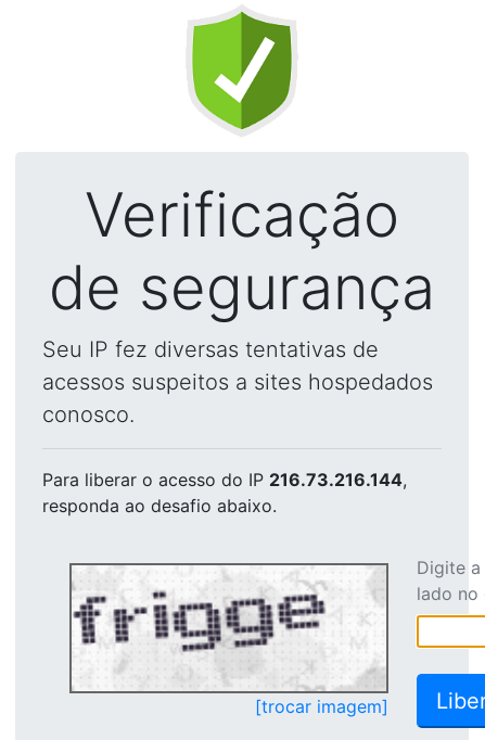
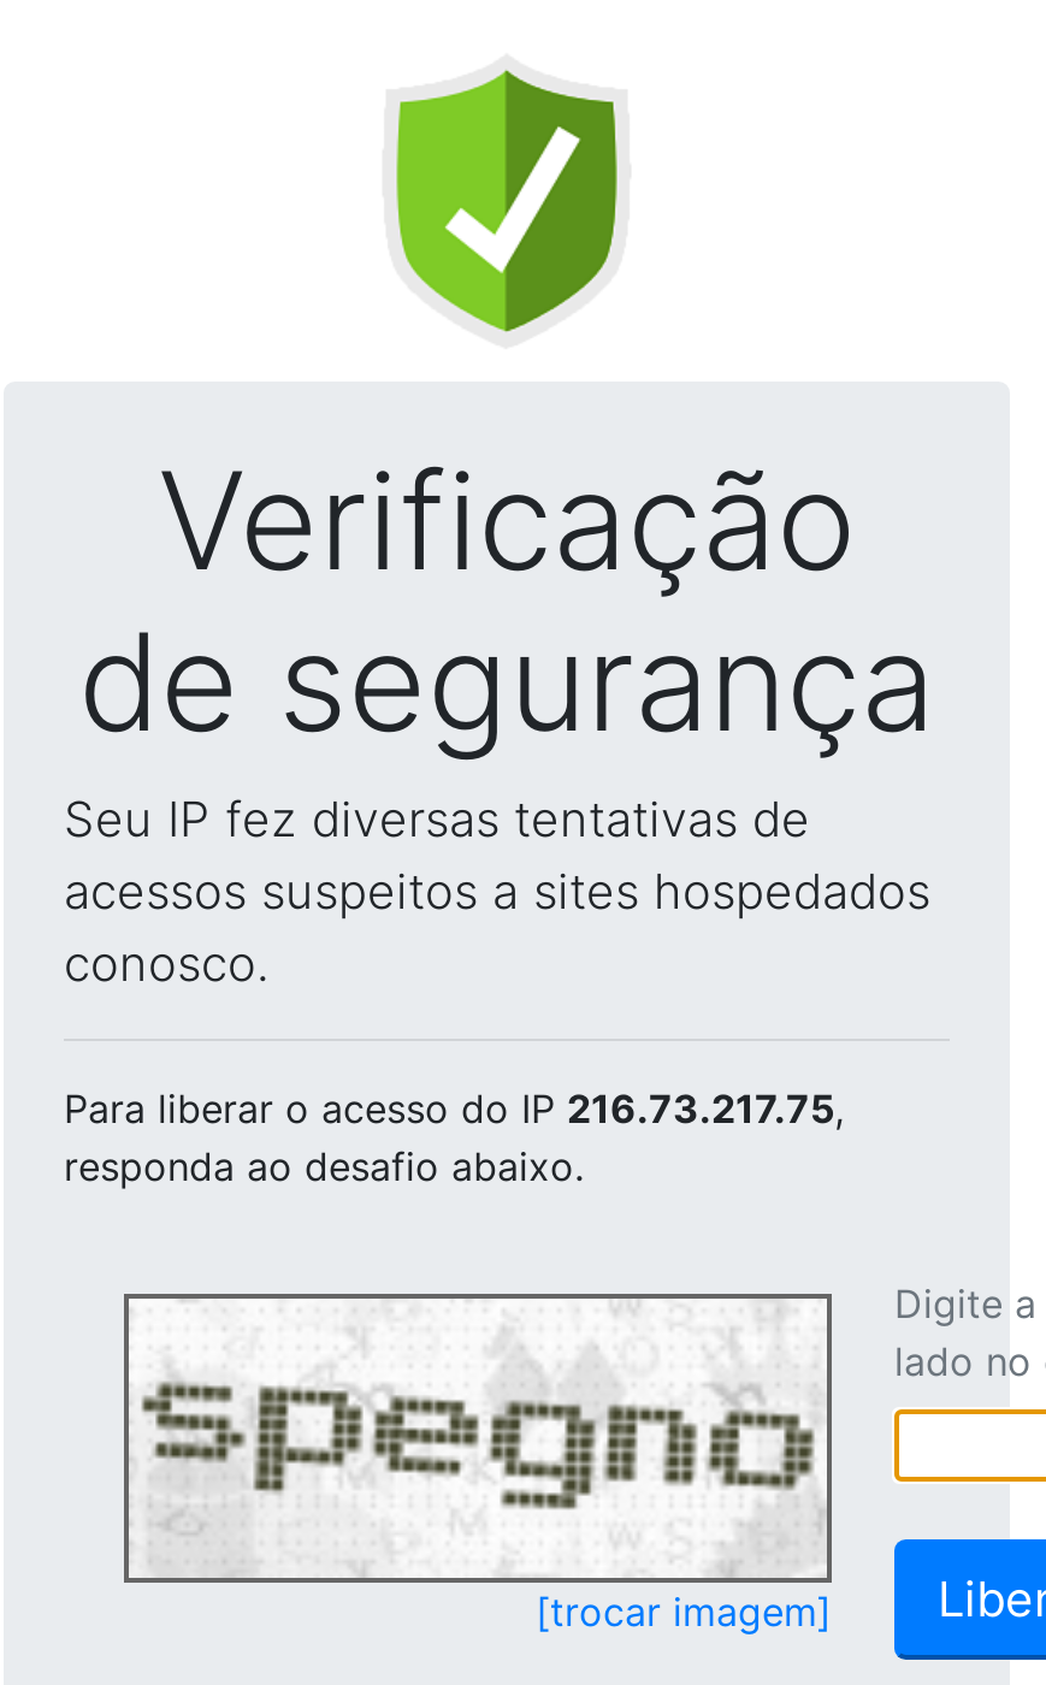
- Para liberar o acesso do IP 216.73.216.144,
+ Para liberar o acesso do IP 216.73.217.75,

- [image]
+ [image]
